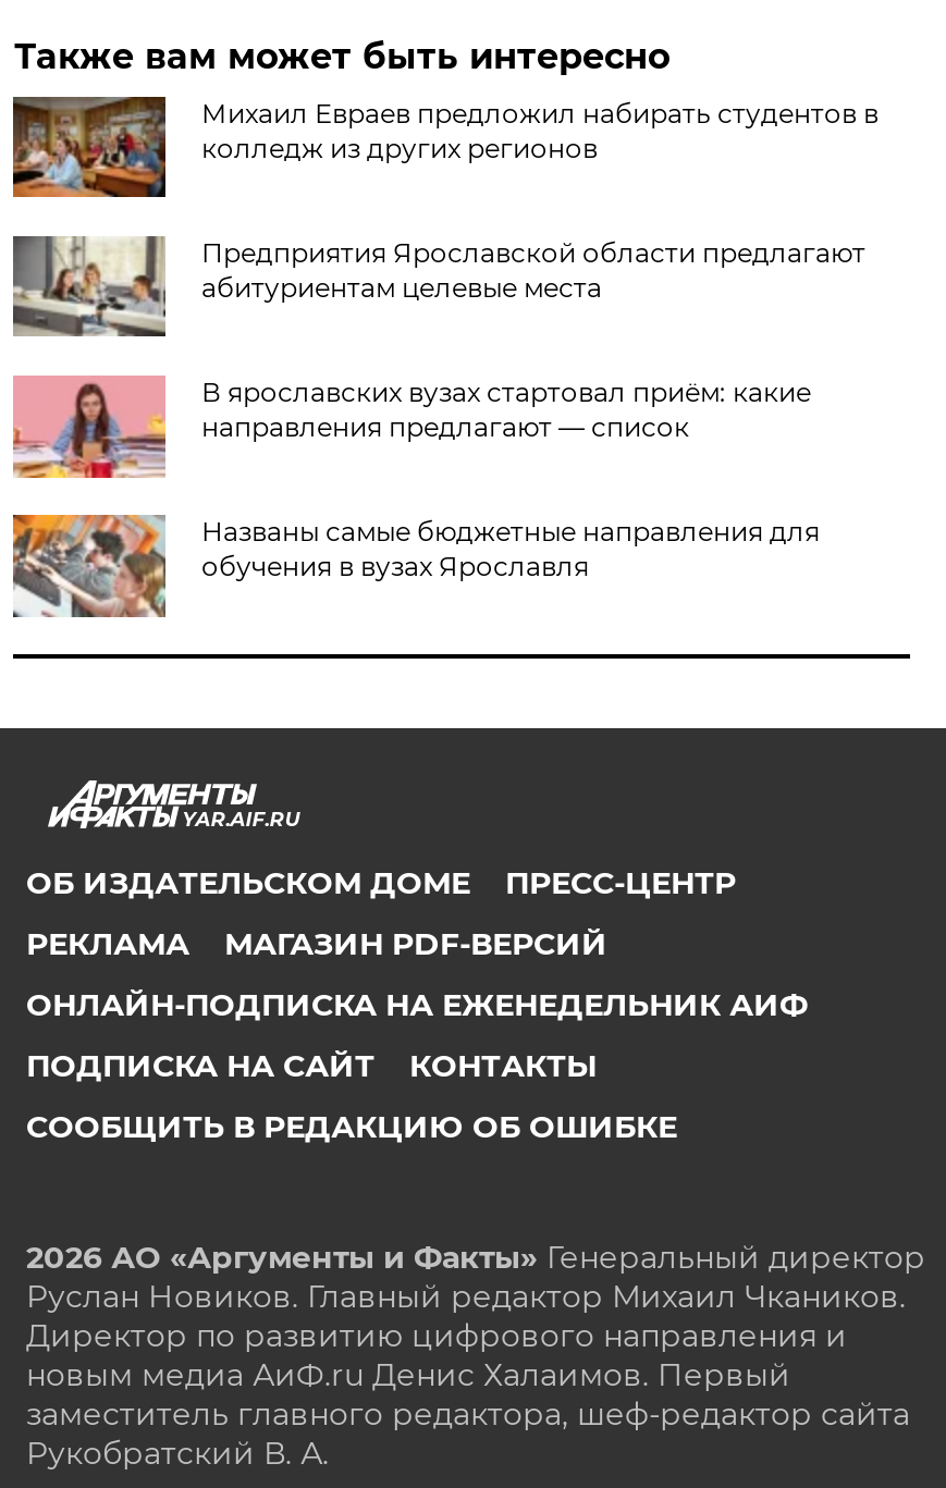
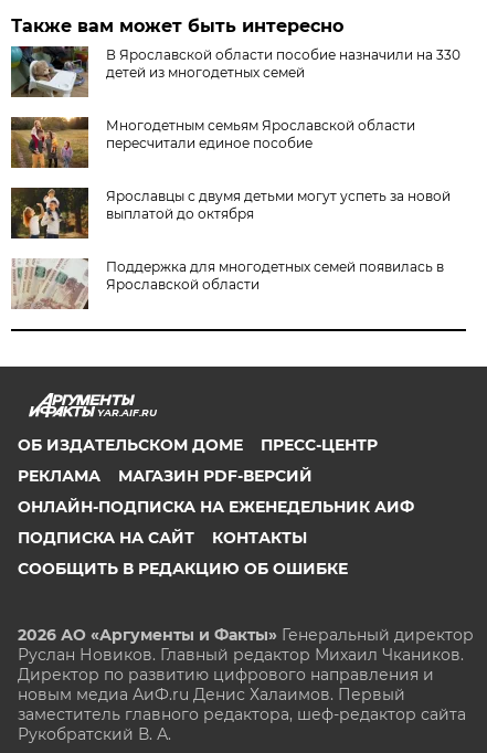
- [image]
- Михаил Евраев предложил набирать студентов в
- колледж из других регионов
+ [image]
+ В Ярославской области пособие назначили на 330
+ детей из многодетных семей

- [image]
- Предприятия Ярославской области предлагают
- абитуриентам целевые места
+ [image]
+ Многодетным семьям Ярославской области
+ пересчитали единое пособие

- [image]
- В ярославских вузах стартовал приём: какие
- направления предлагают — список
+ [image]
+ Ярославцы с двумя детьми могут успеть за новой
+ выплатой до октября

- [image]
- Названы самые бюджетные направления для
- обучения в вузах Ярославля
+ [image]
+ Поддержка для многодетных семей появилась в
+ Ярославской области
